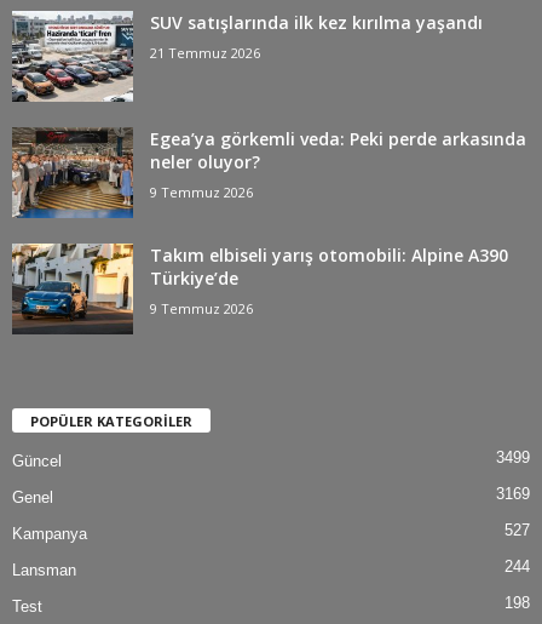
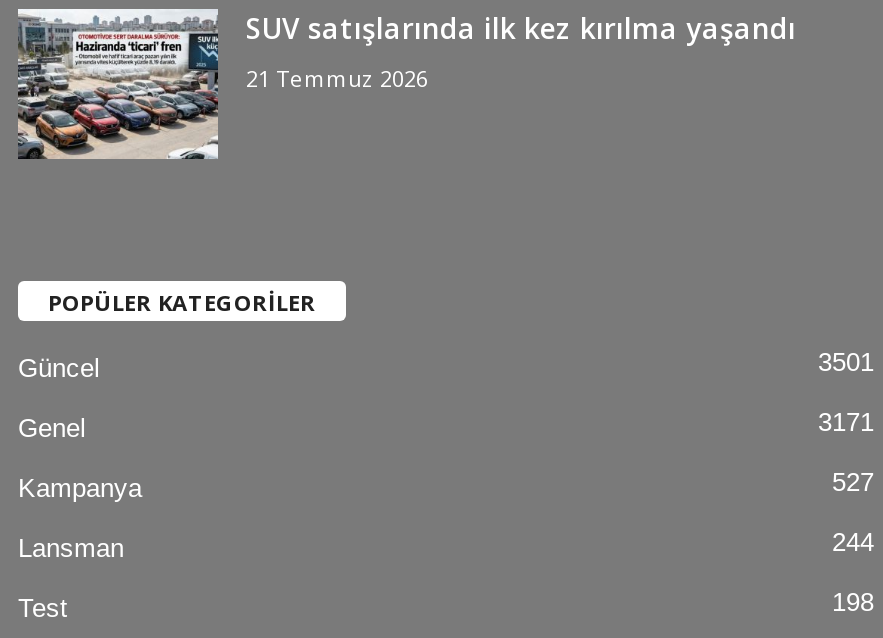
- [image]
- Egea’ya görkemli veda: Peki perde arkasında
- neler oluyor?
- 9 Temmuz 2026
- Takım elbiseli yarış otomobili: Alpine A390
- Türkiye’de
- 9 Temmuz 2026

- [image]

- 3499
+ 3501

- 3169
+ 3171
